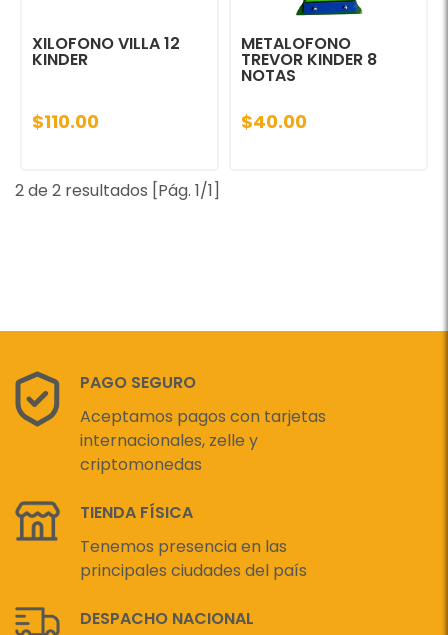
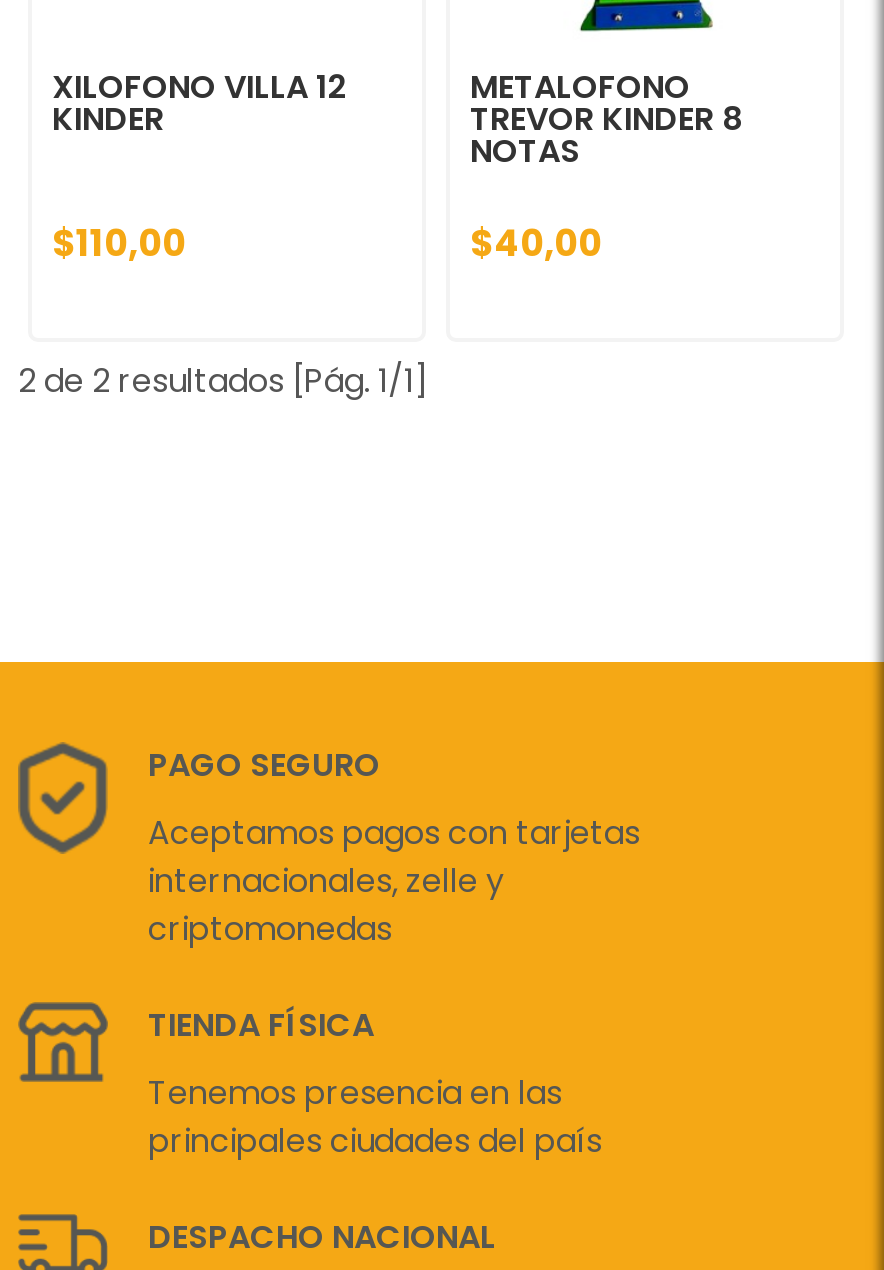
- $110.00
+ $110,00

- $40.00
+ $40,00
